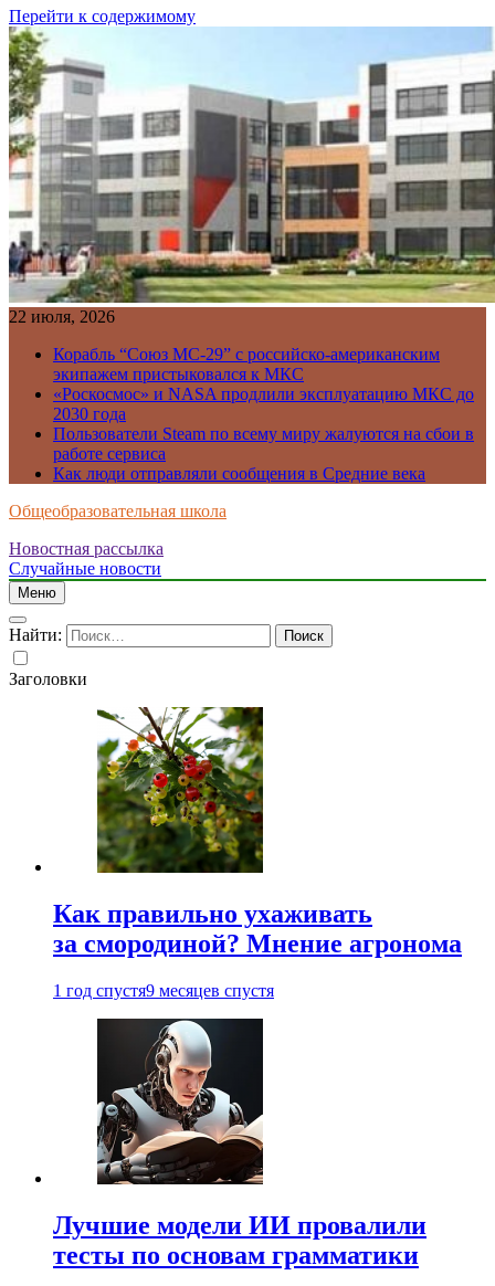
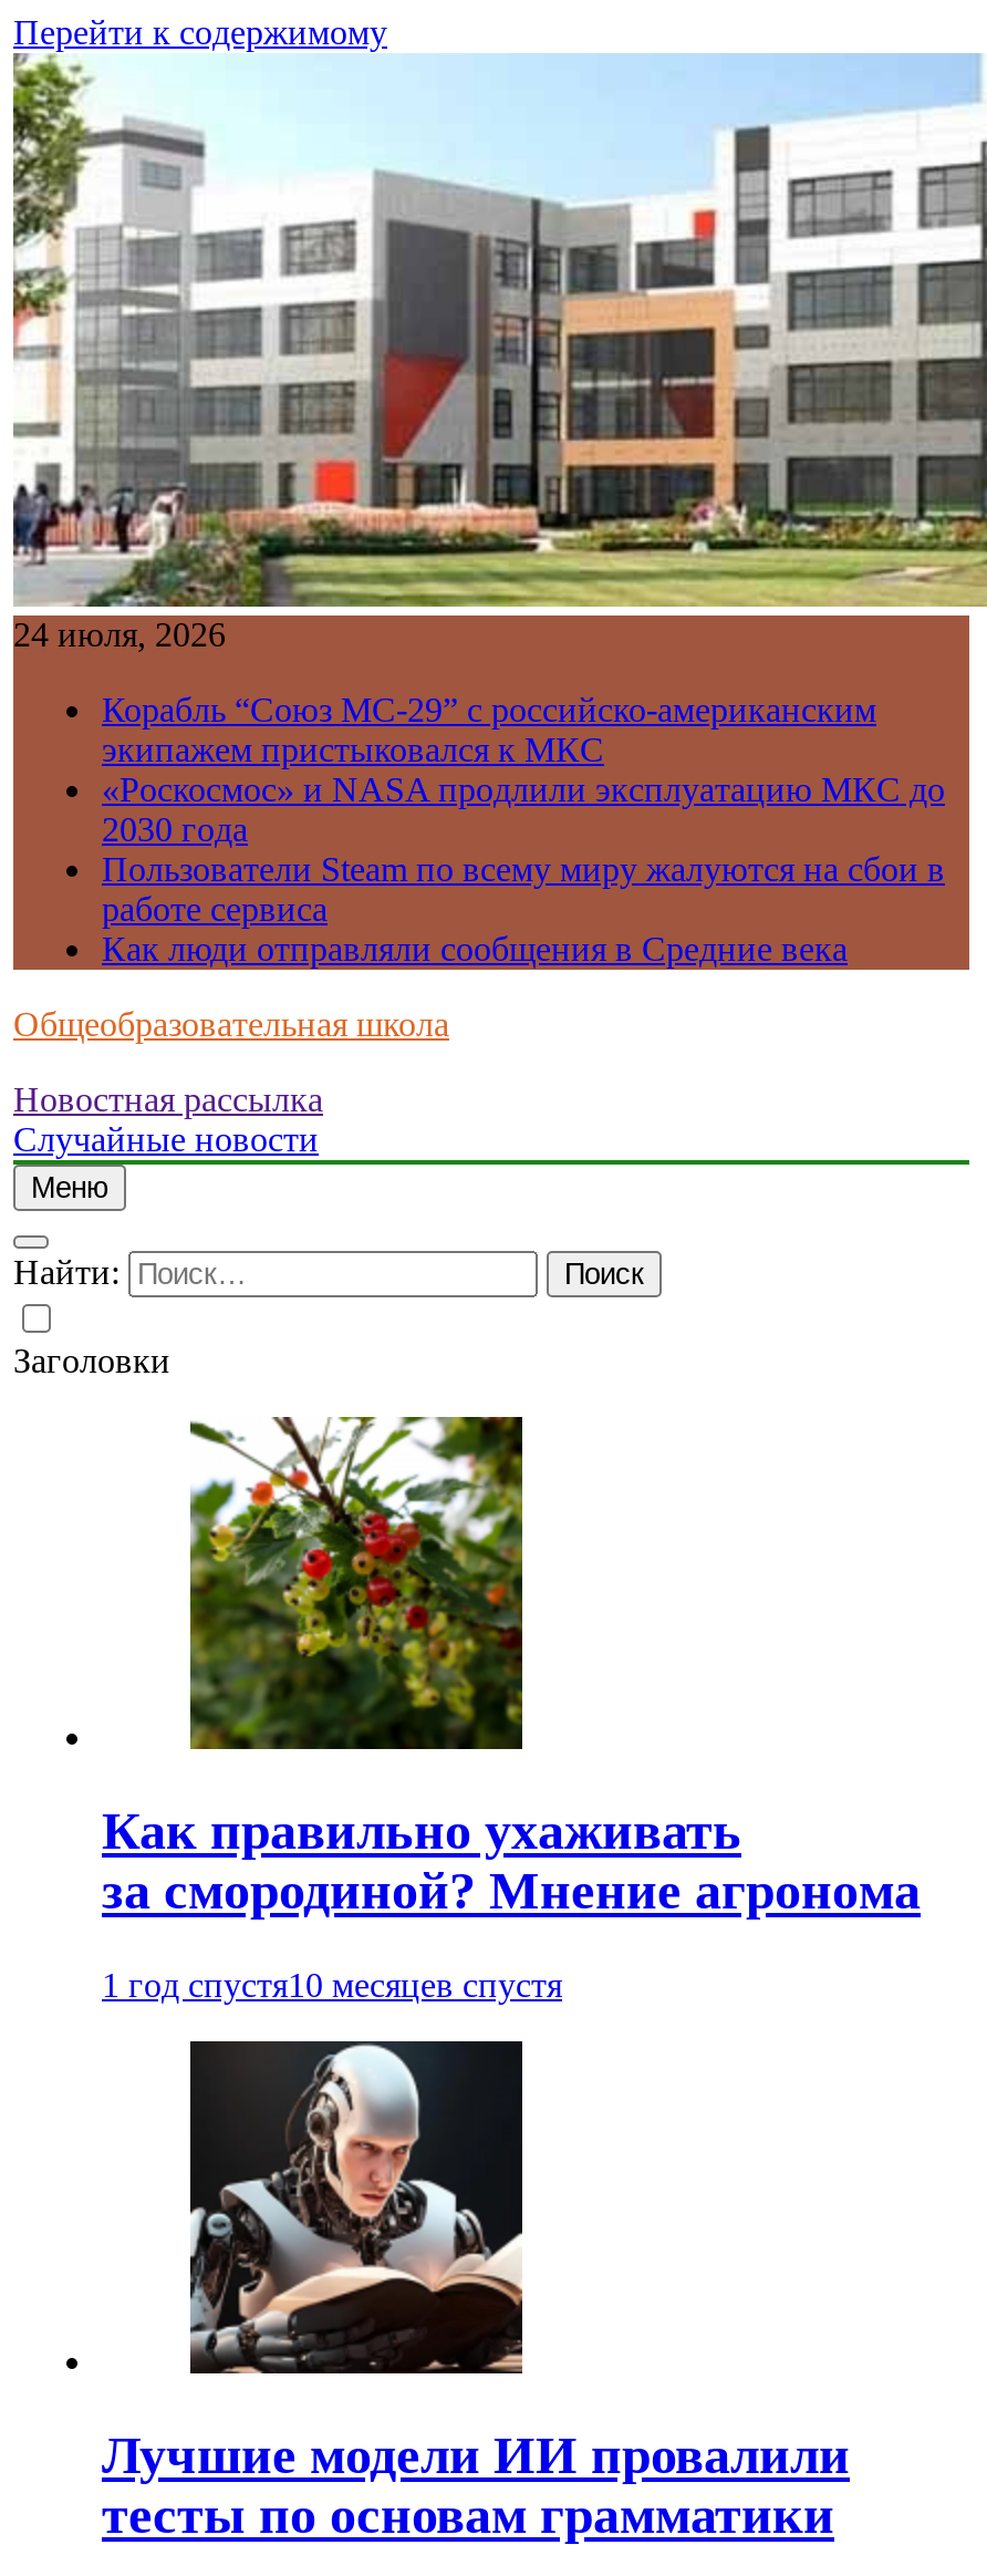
- 22 июля, 2026
+ 24 июля, 2026

- 1 год спустя9 месяцев спустя
+ 1 год спустя10 месяцев спустя
